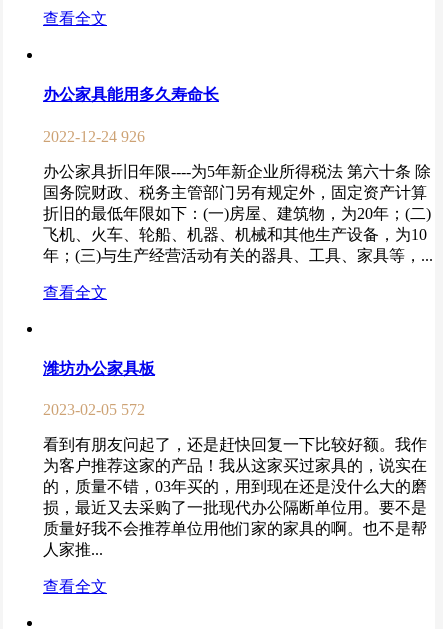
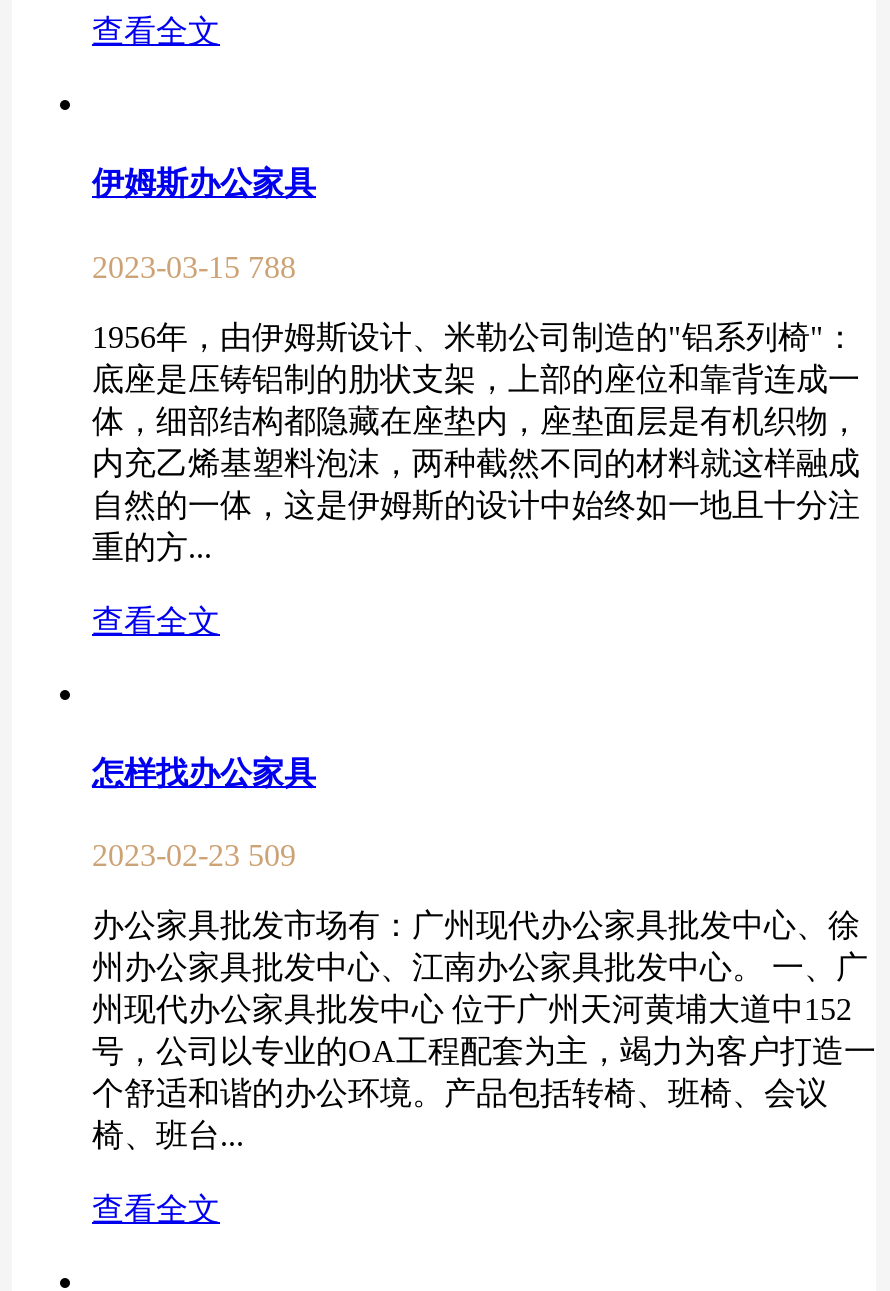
- 办公家具能用多久寿命长
+ 伊姆斯办公家具

- 2022-12-24 926
+ 2023-03-15 788

- 办公家具折旧年限----为5年新企业所得税法 第六十条 除
- 国务院财政、税务主管部门另有规定外，固定资产计算
- 折旧的最低年限如下：(一)房屋、建筑物，为20年；(二)
- 飞机、火车、轮船、机器、机械和其他生产设备，为10
- 年；(三)与生产经营活动有关的器具、工具、家具等，...
+ 1956年，由伊姆斯设计、米勒公司制造的"铝系列椅"：
+ 底座是压铸铝制的肋状支架，上部的座位和靠背连成一
+ 体，细部结构都隐藏在座垫内，座垫面层是有机织物，
+ 内充乙烯基塑料泡沫，两种截然不同的材料就这样融成
+ 自然的一体，这是伊姆斯的设计中始终如一地且十分注
+ 重的方...

- 潍坊办公家具板
+ 怎样找办公家具

- 2023-02-05 572
+ 2023-02-23 509

- 看到有朋友问起了，还是赶快回复一下比较好额。我作
- 为客户推荐这家的产品！我从这家买过家具的，说实在
- 的，质量不错，03年买的，用到现在还是没什么大的磨
- 损，最近又去采购了一批现代办公隔断单位用。要不是
- 质量好我不会推荐单位用他们家的家具的啊。也不是帮
- 人家推...
+ 办公家具批发市场有：广州现代办公家具批发中心、徐
+ 州办公家具批发中心、江南办公家具批发中心。 一、广
+ 州现代办公家具批发中心 位于广州天河黄埔大道中152
+ 号，公司以专业的OA工程配套为主，竭力为客户打造一
+ 个舒适和谐的办公环境。产品包括转椅、班椅、会议
+ 椅、班台...
